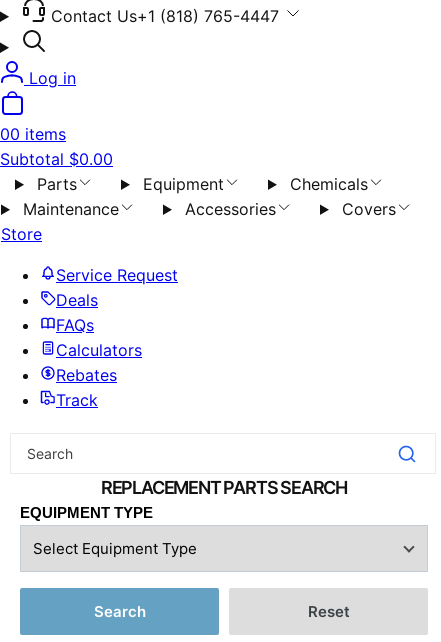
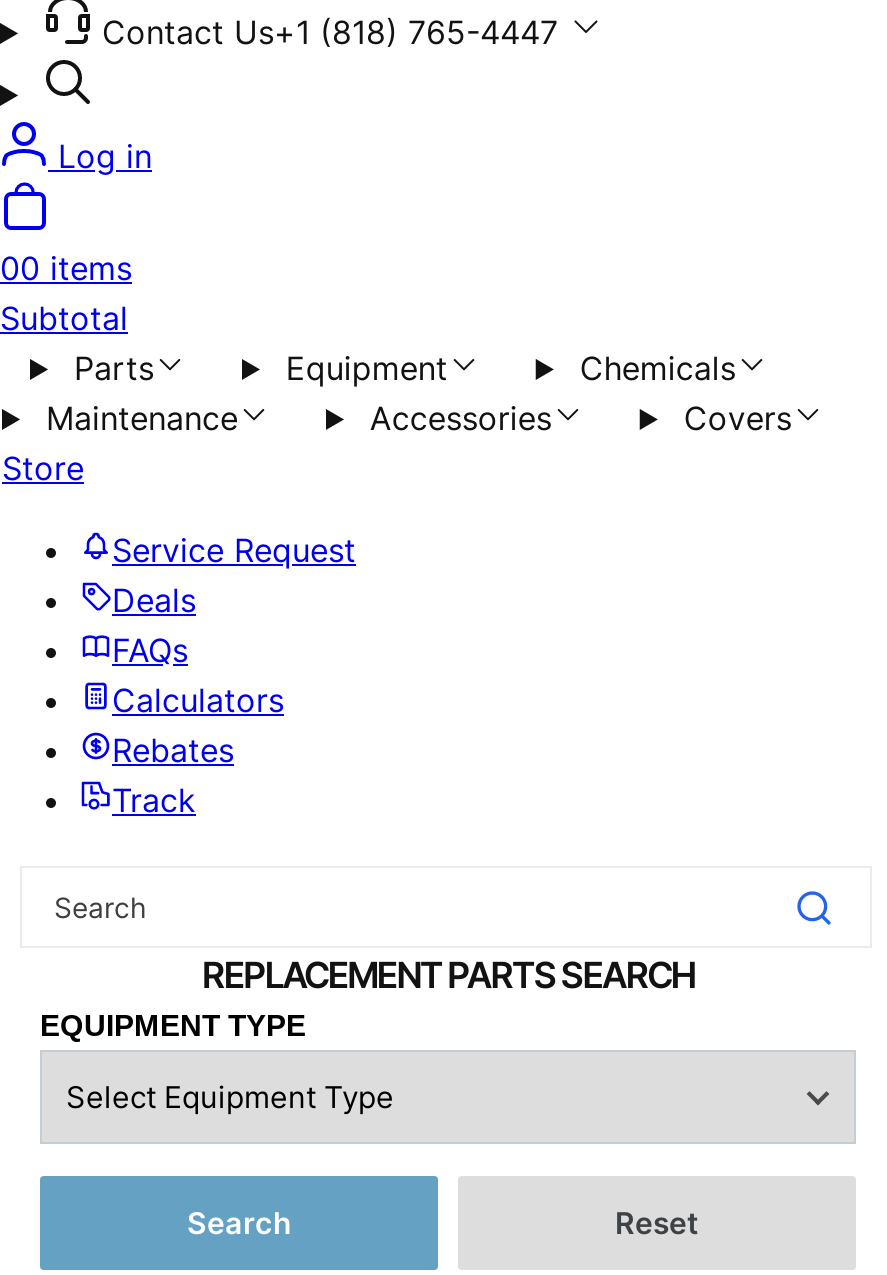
- Subtotal $0.00
+ Subtotal
